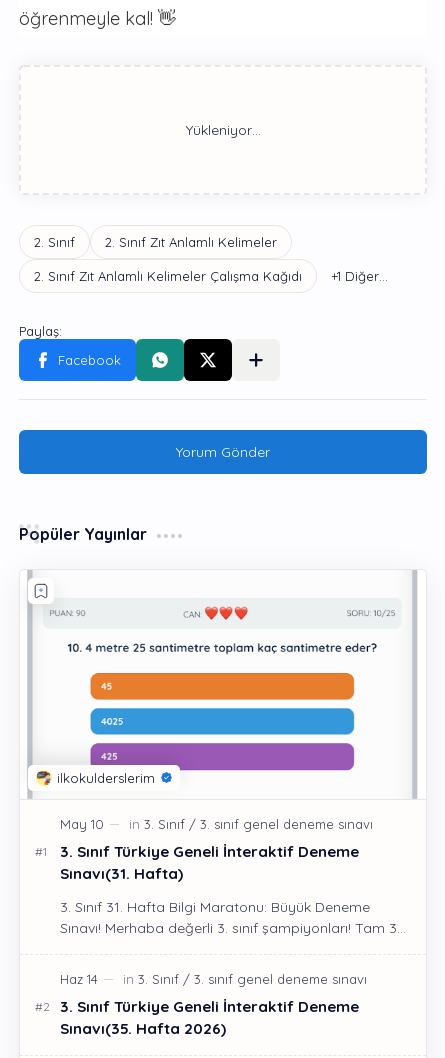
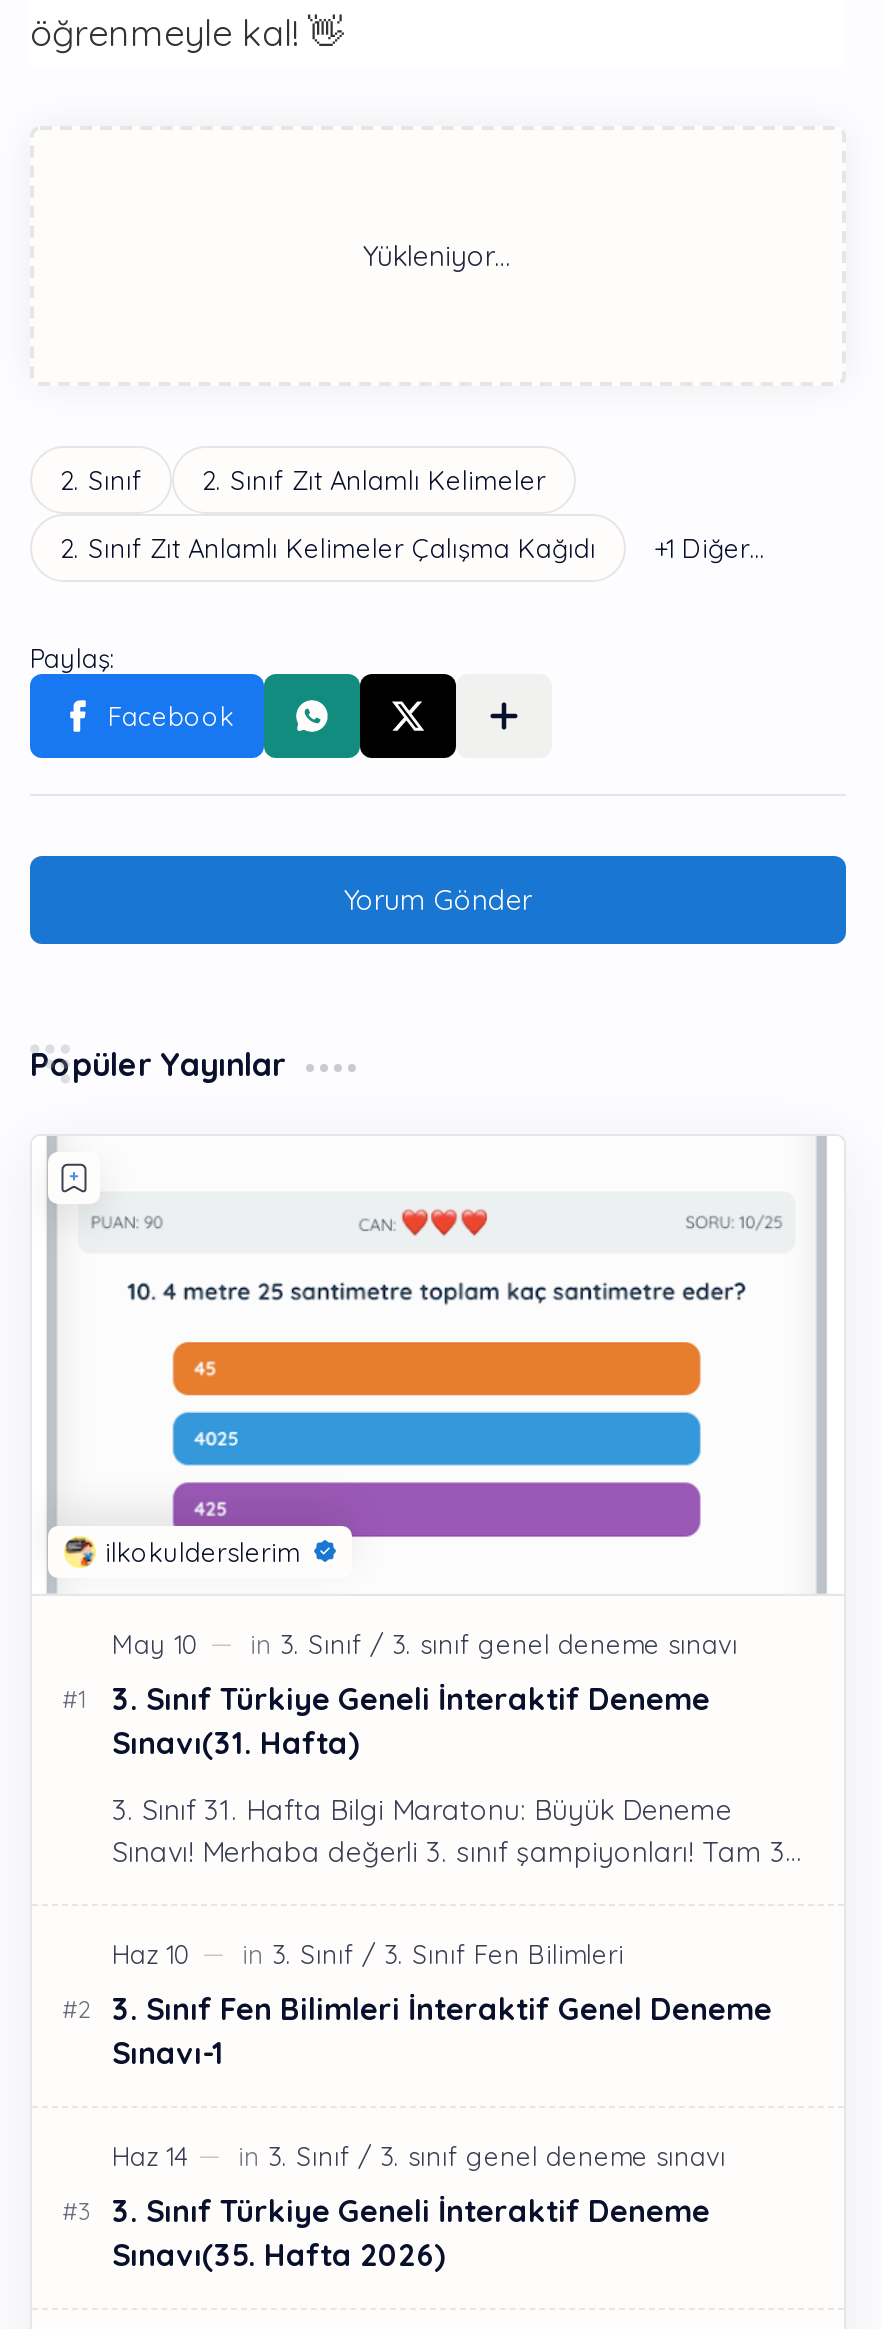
+ 3. Sınıf Fen Bilimleri İnteraktif Genel Deneme
+ Sınavı-1
